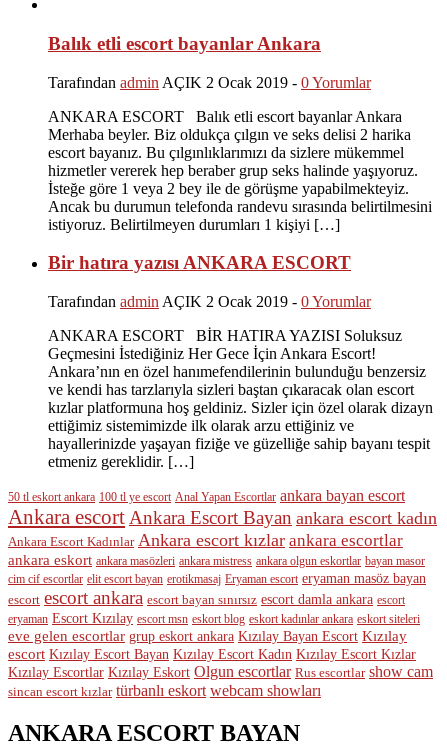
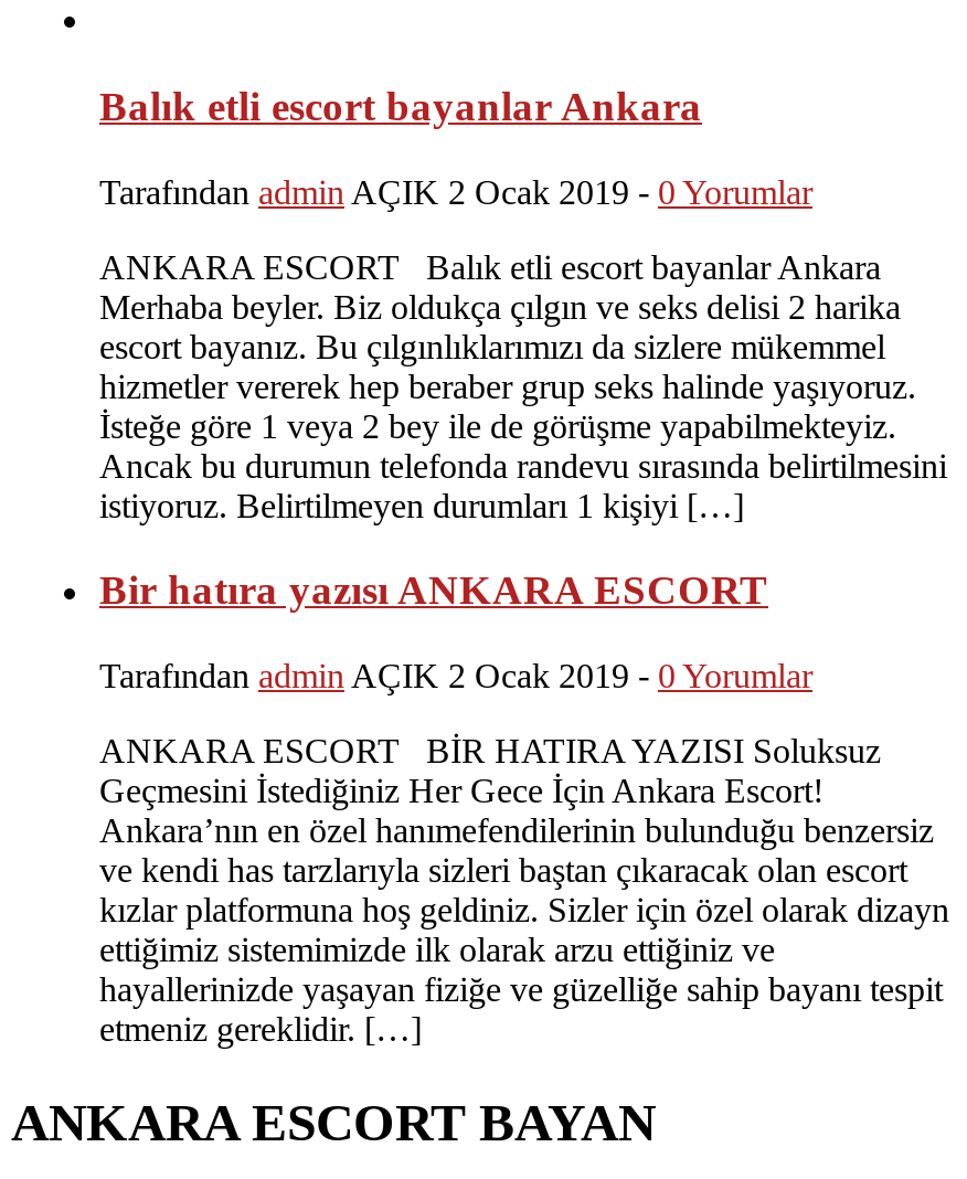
- 50 tl eskort ankara 100 tl ye escort Anal Yapan Escortlar ankara bayan escort
- Ankara escort Ankara Escort Bayan ankara escort kadın
- Ankara Escort Kadınlar Ankara escort kızlar ankara escortlar
- ankara eskort ankara masözleri ankara mistress ankara olgun eskortlar bayan masor
- cim cif escortlar elit escort bayan erotikmasaj Eryaman escort eryaman masöz bayan
- escort escort ankara escort bayan sınırsız escort damla ankara escort
- eryaman Escort Kızılay escort msn eskort blog eskort kadınlar ankara eskort siteleri
- eve gelen escortlar grup eskort ankara Kızılay Bayan Escort Kızılay
- escort Kızılay Escort Bayan Kızılay Escort Kadın Kızılay Escort Kızlar
- Kızılay Escortlar Kızılay Eskort Olgun escortlar Rus escortlar show cam
- sincan escort kızlar türbanlı eskort webcam showları
